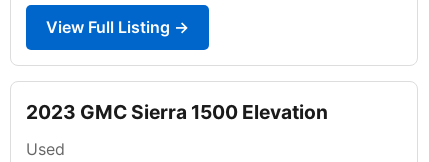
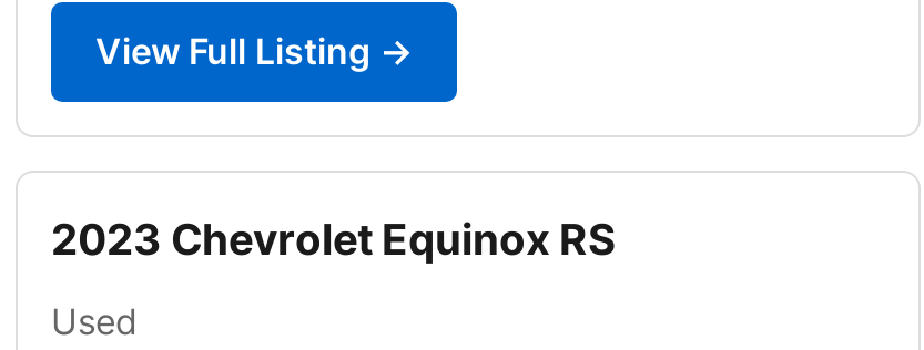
- 2023 GMC Sierra 1500 Elevation
+ 2023 Chevrolet Equinox RS
